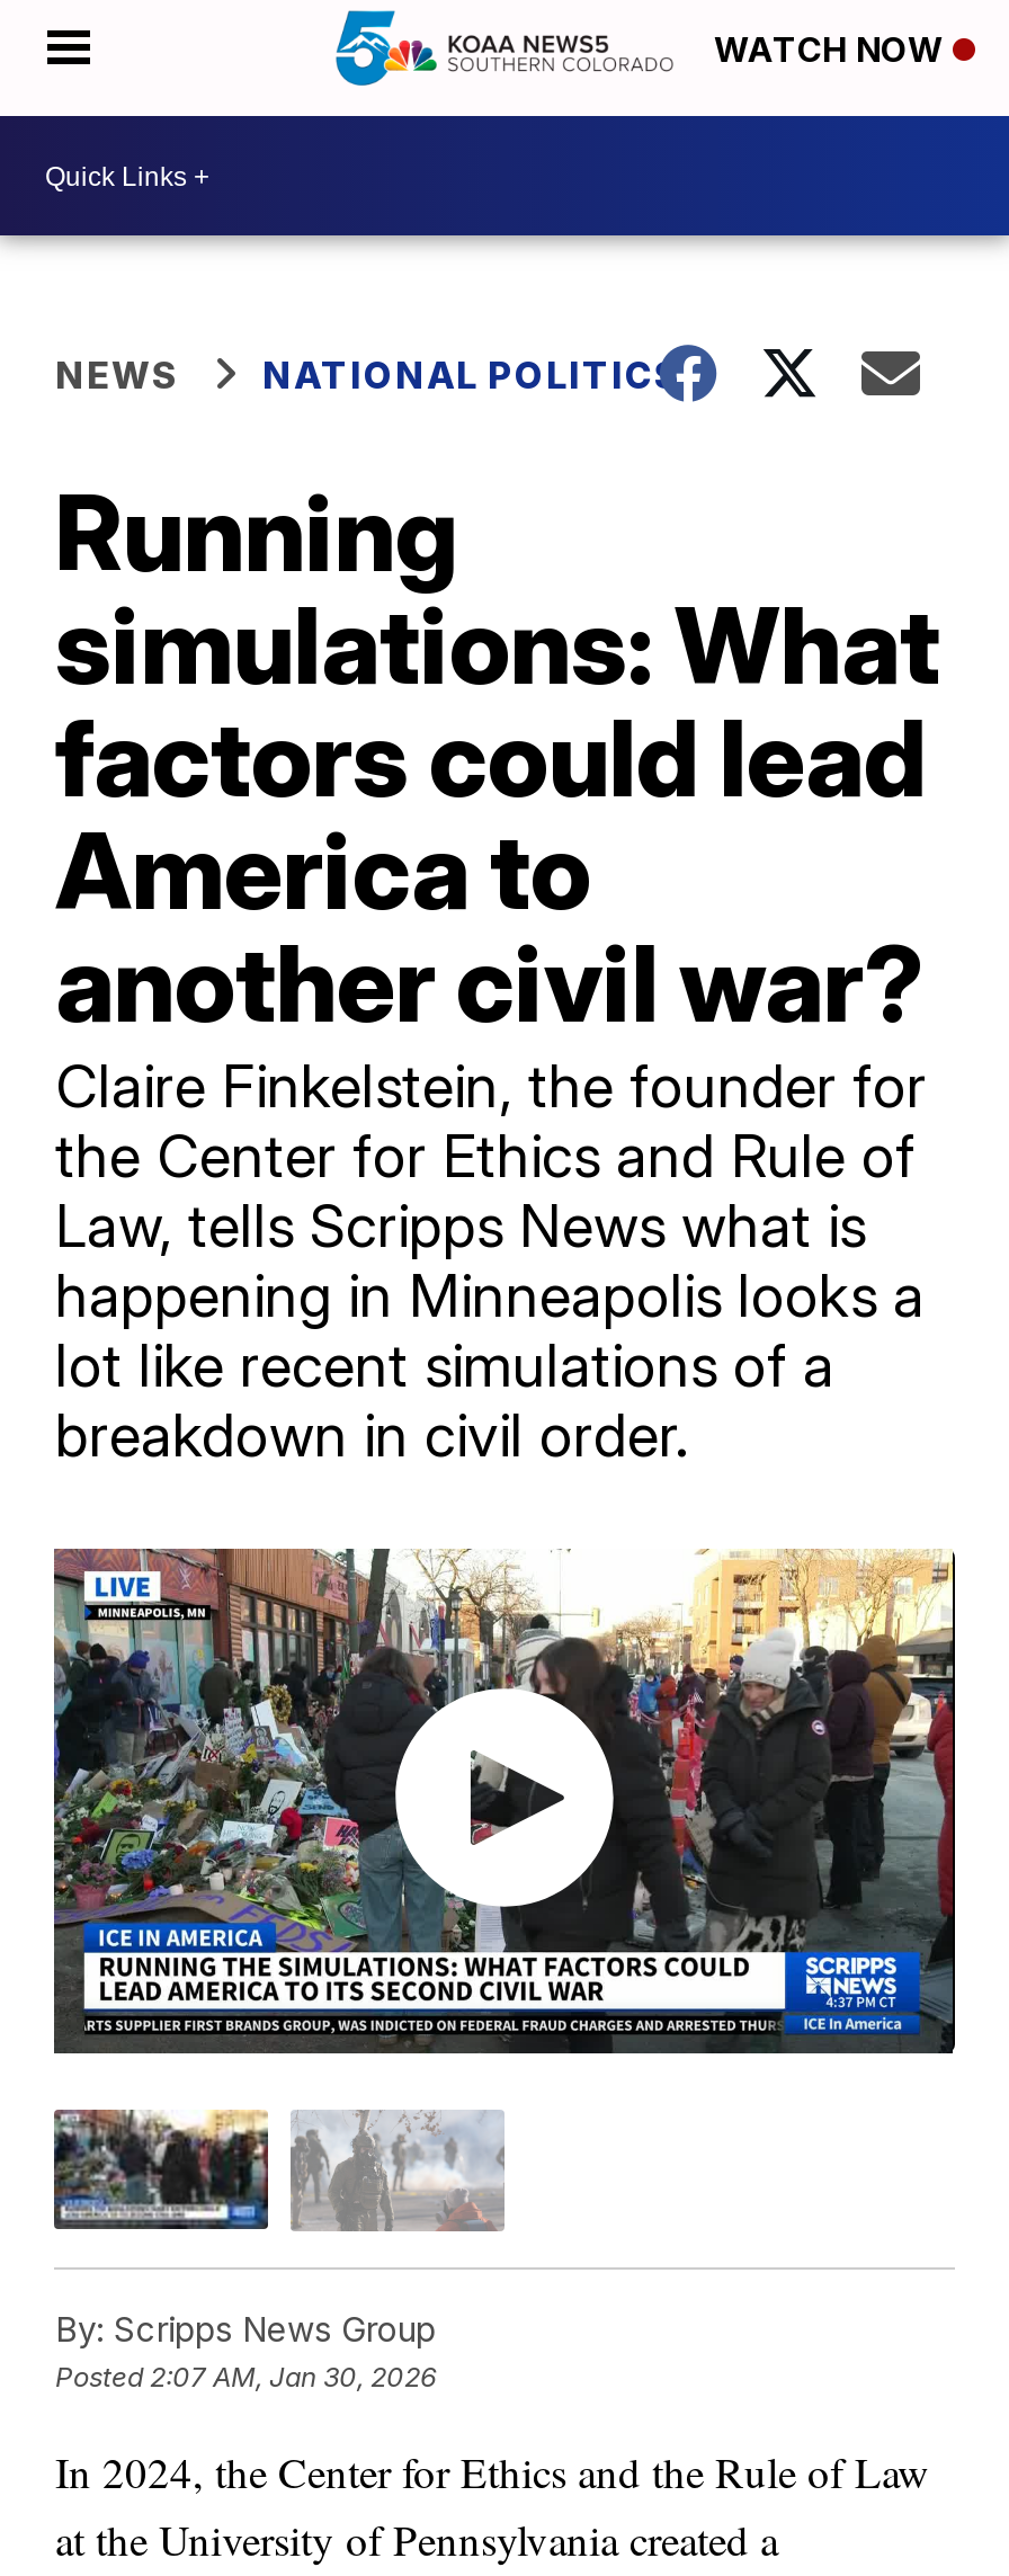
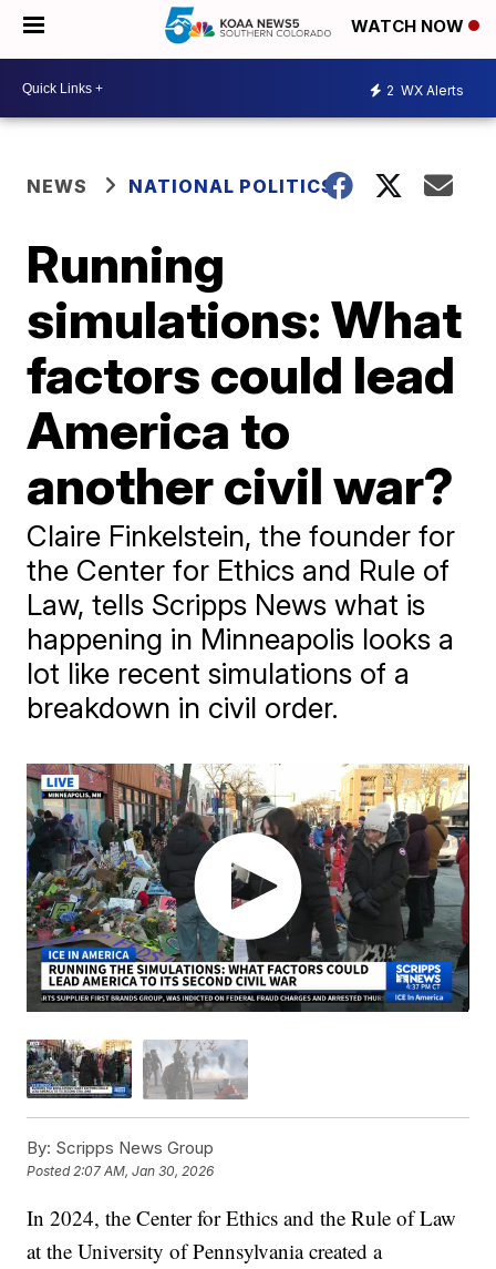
+ 2 WX Alerts
